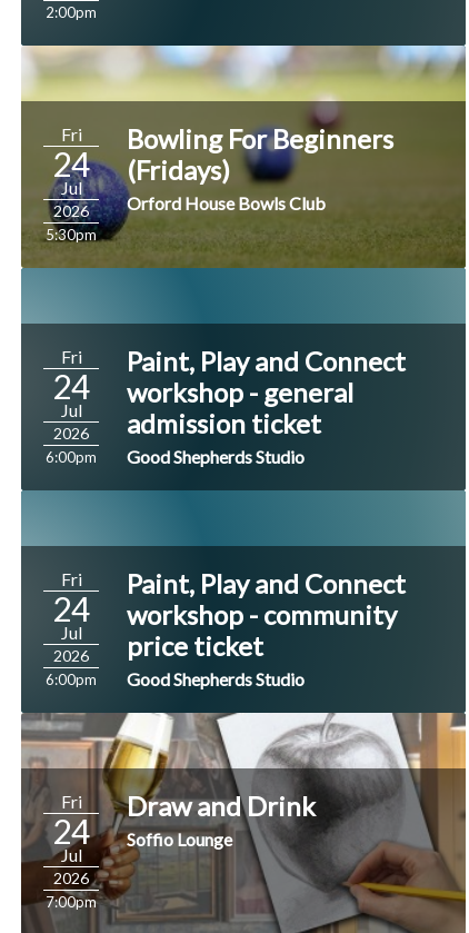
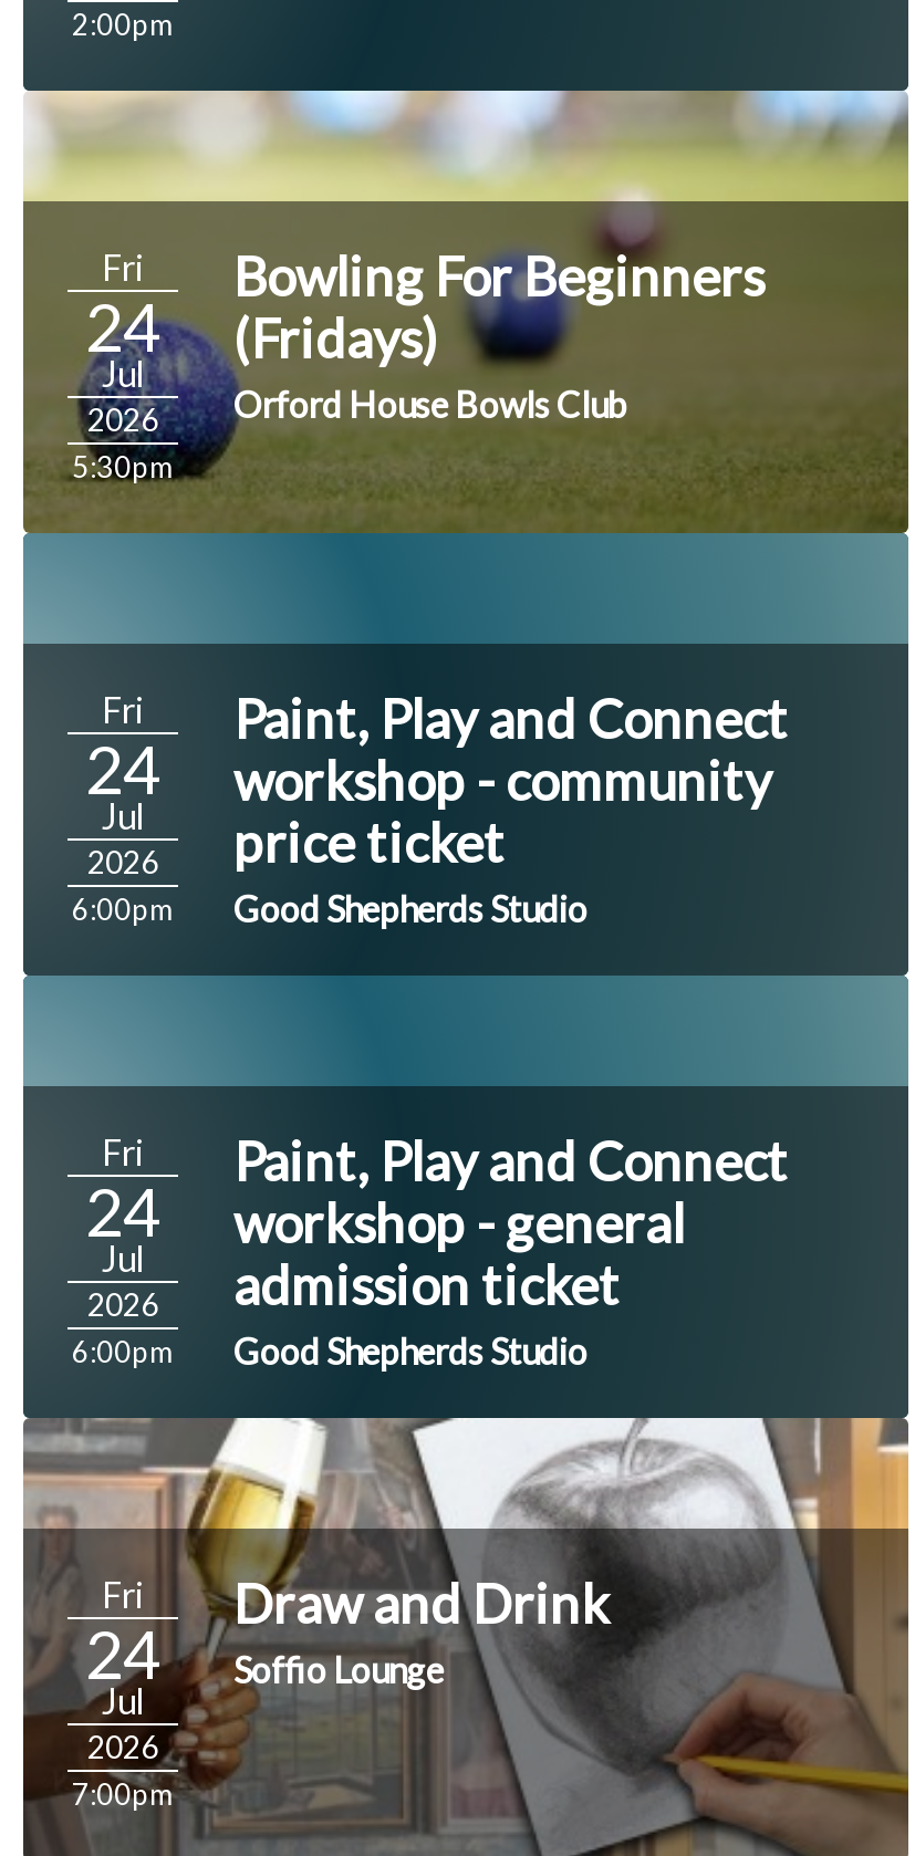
moved down: workshop - general

moved down: admission ticket

moved up: workshop - community

moved up: price ticket
